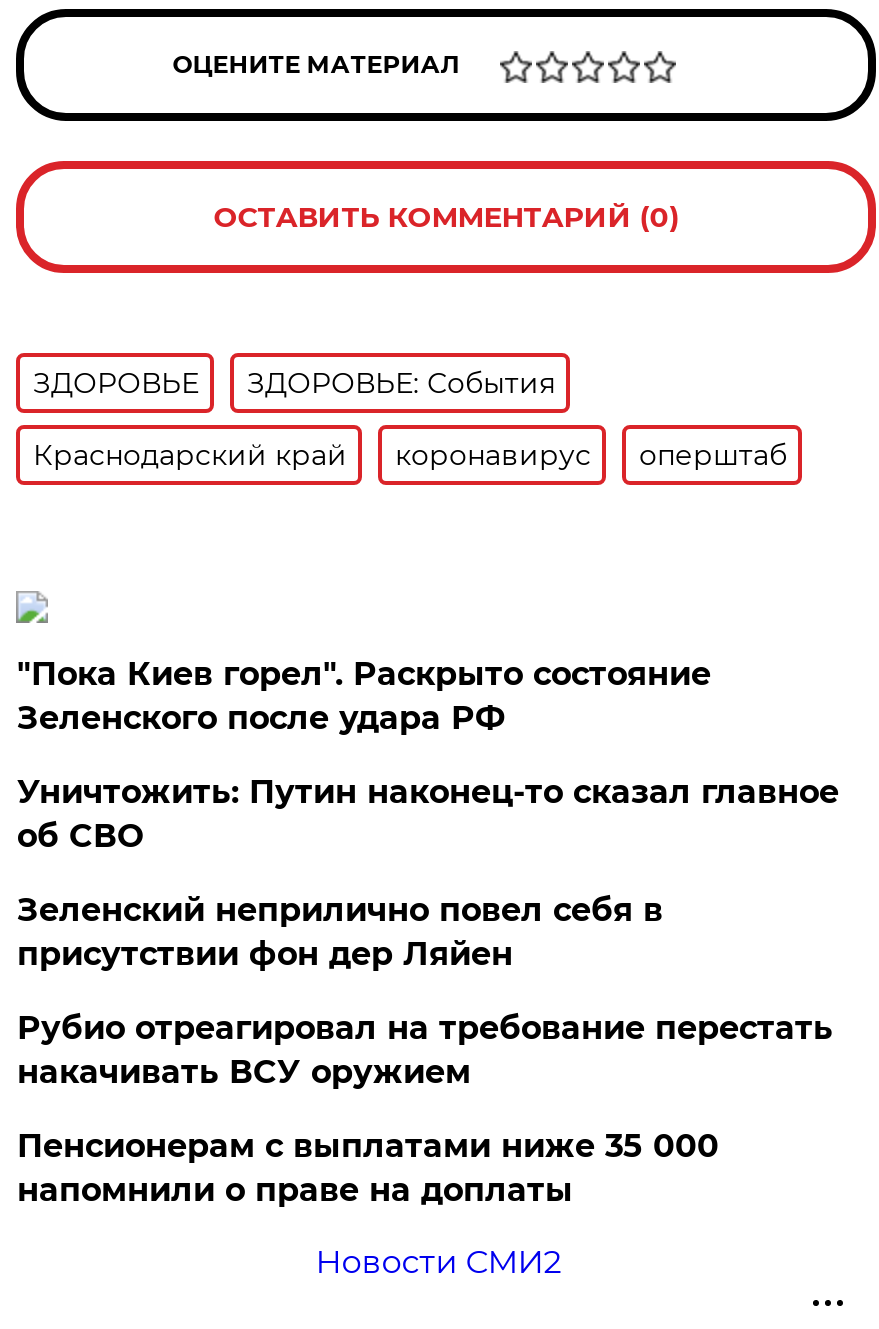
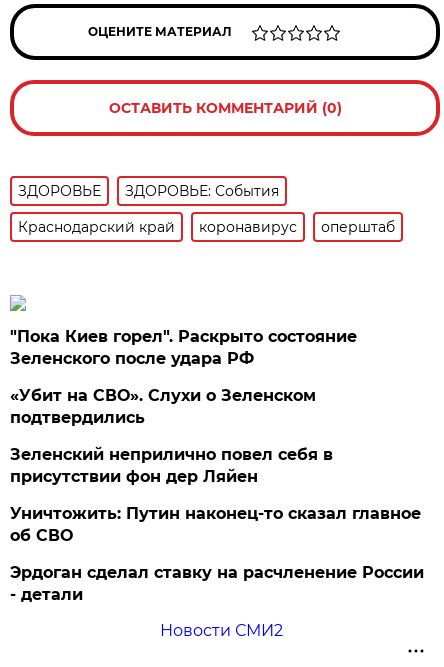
+ «Убит на СВО». Слухи о Зеленском
+ подтвердились

moved down: Уничтожить: Путин наконец-то сказал главное | об СВО

- Рубио отреагировал на требование перестать
- накачивать ВСУ оружием

- Пенсионерам с выплатами ниже 35 000
- напомнили о праве на доплаты
+ Эрдоган сделал ставку на расчленение России
+ - детали
